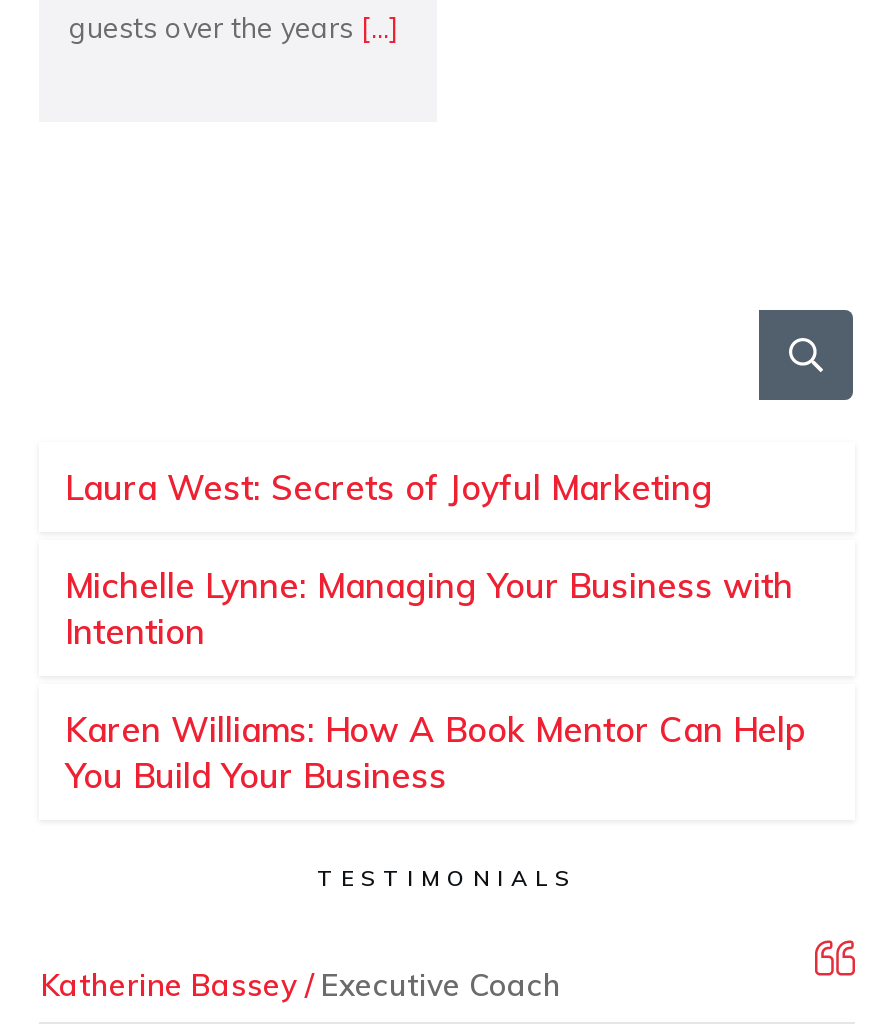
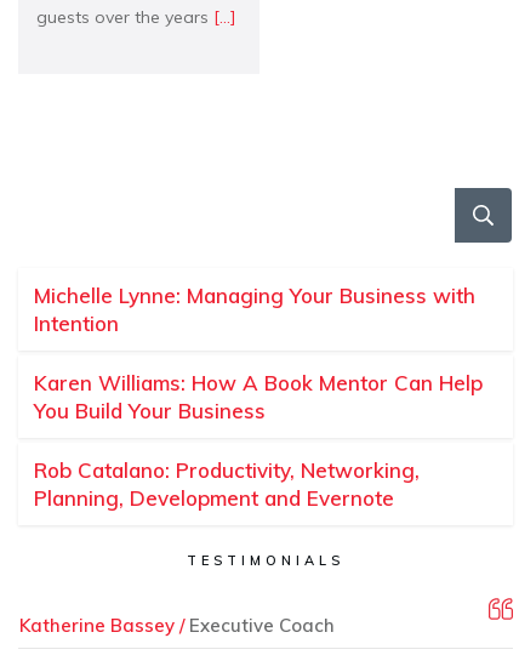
- Laura West: Secrets of Joyful Marketing

moved up: Michelle Lynne: Managing Your Business with | Intention | Karen Williams: How A Book Mentor Can Help | You Build Your Business

+ Rob Catalano: Productivity, Networking,
+ Planning, Development and Evernote
